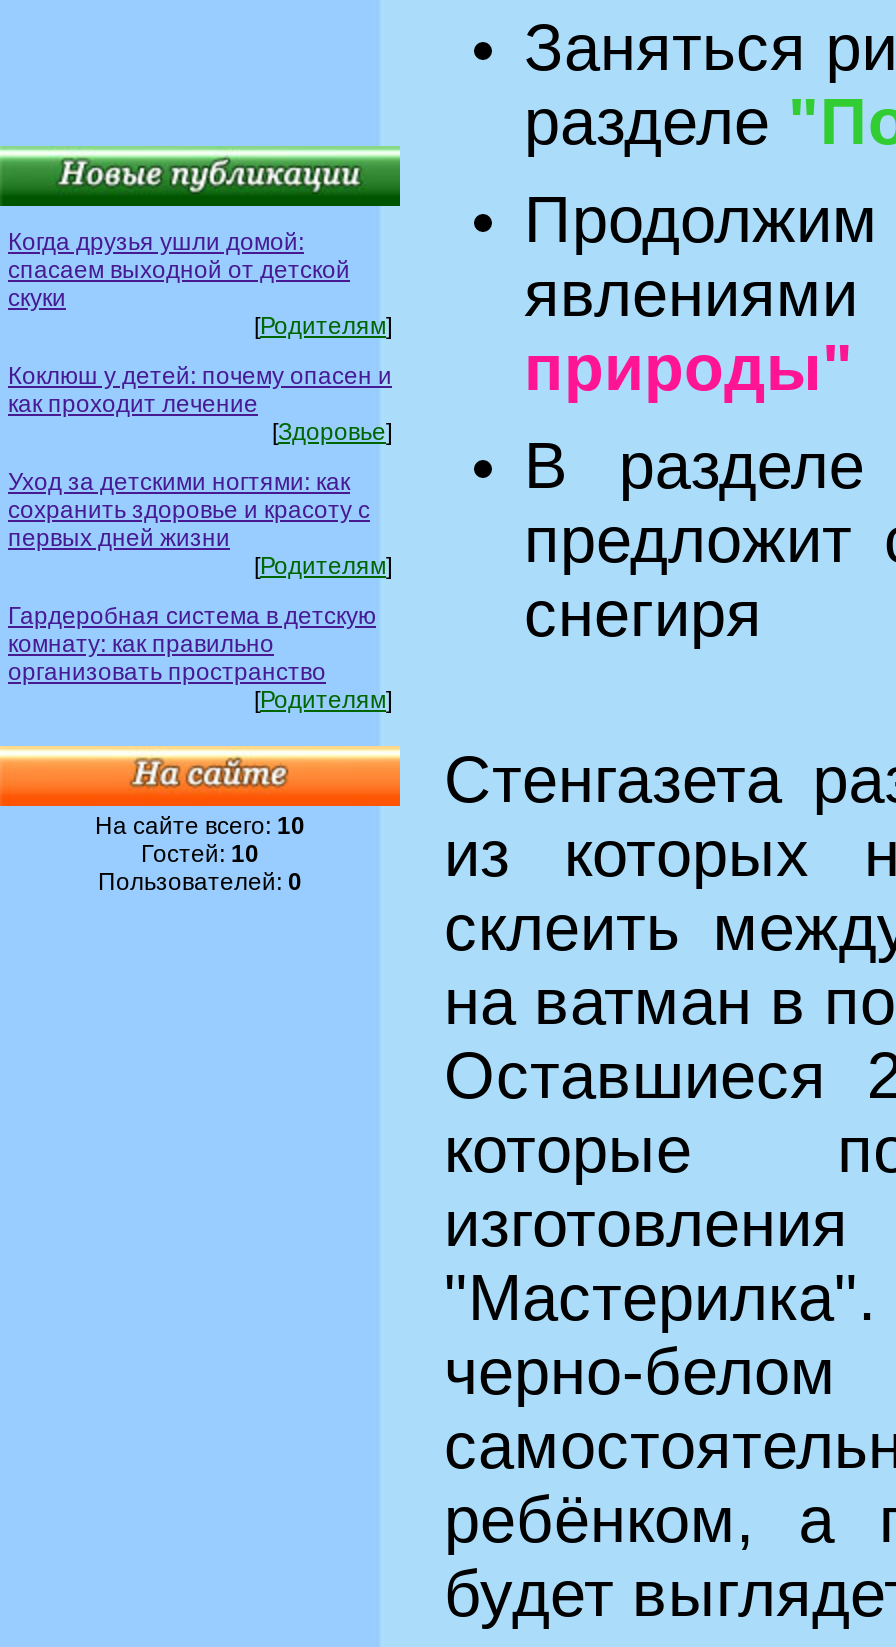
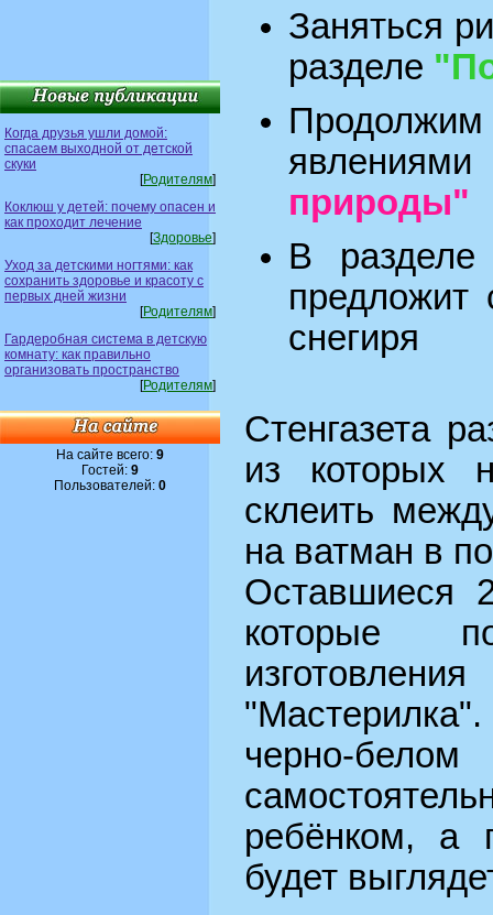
- На сайте всего: 10
+ На сайте всего: 9

- Гостей: 10
+ Гостей: 9
